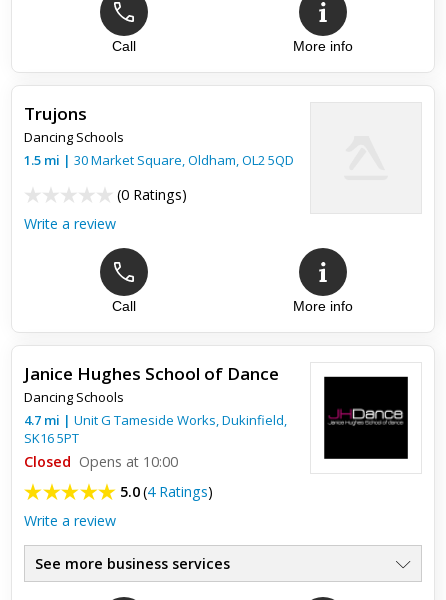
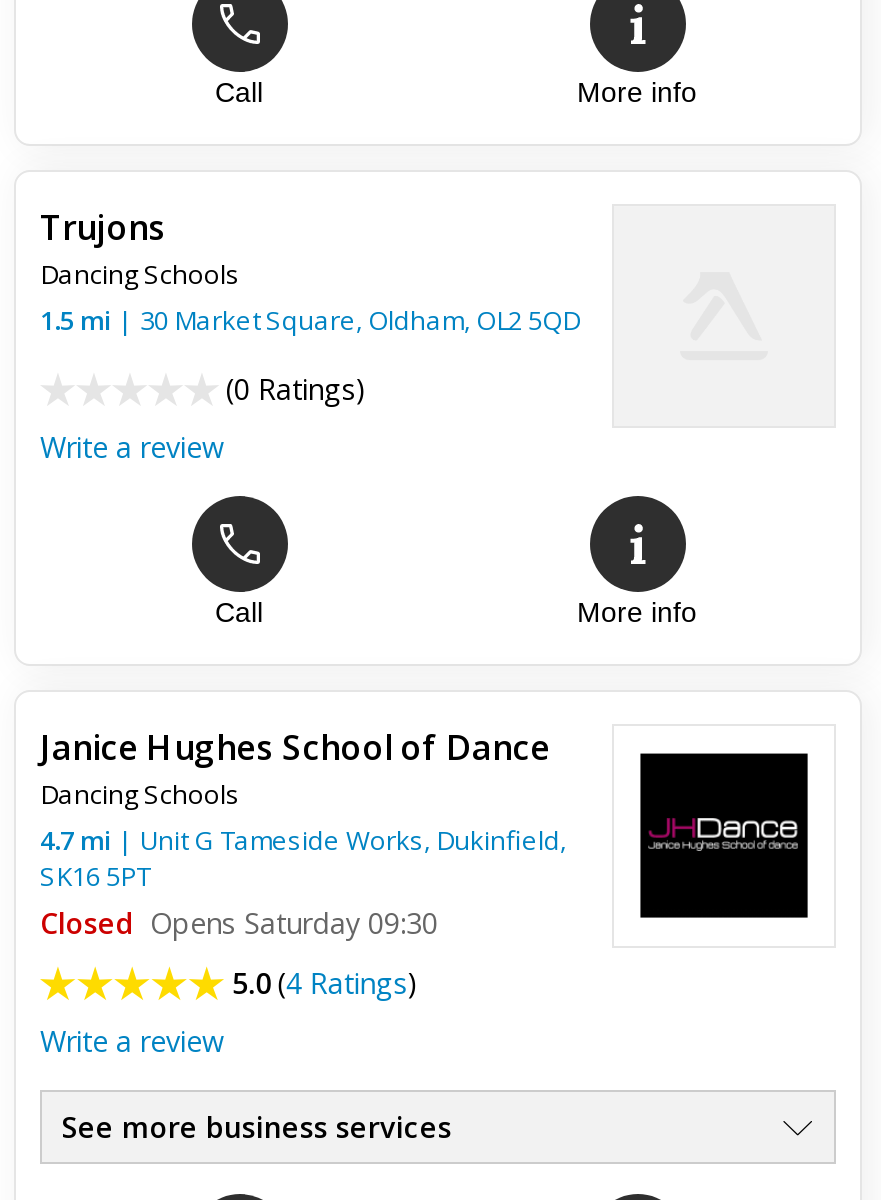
- Closed Opens at 10:00
+ Closed Opens Saturday 09:30
